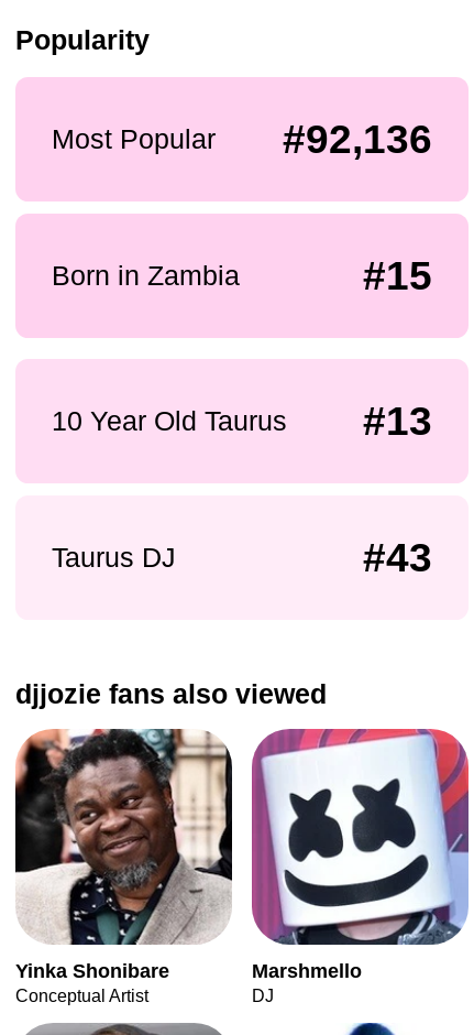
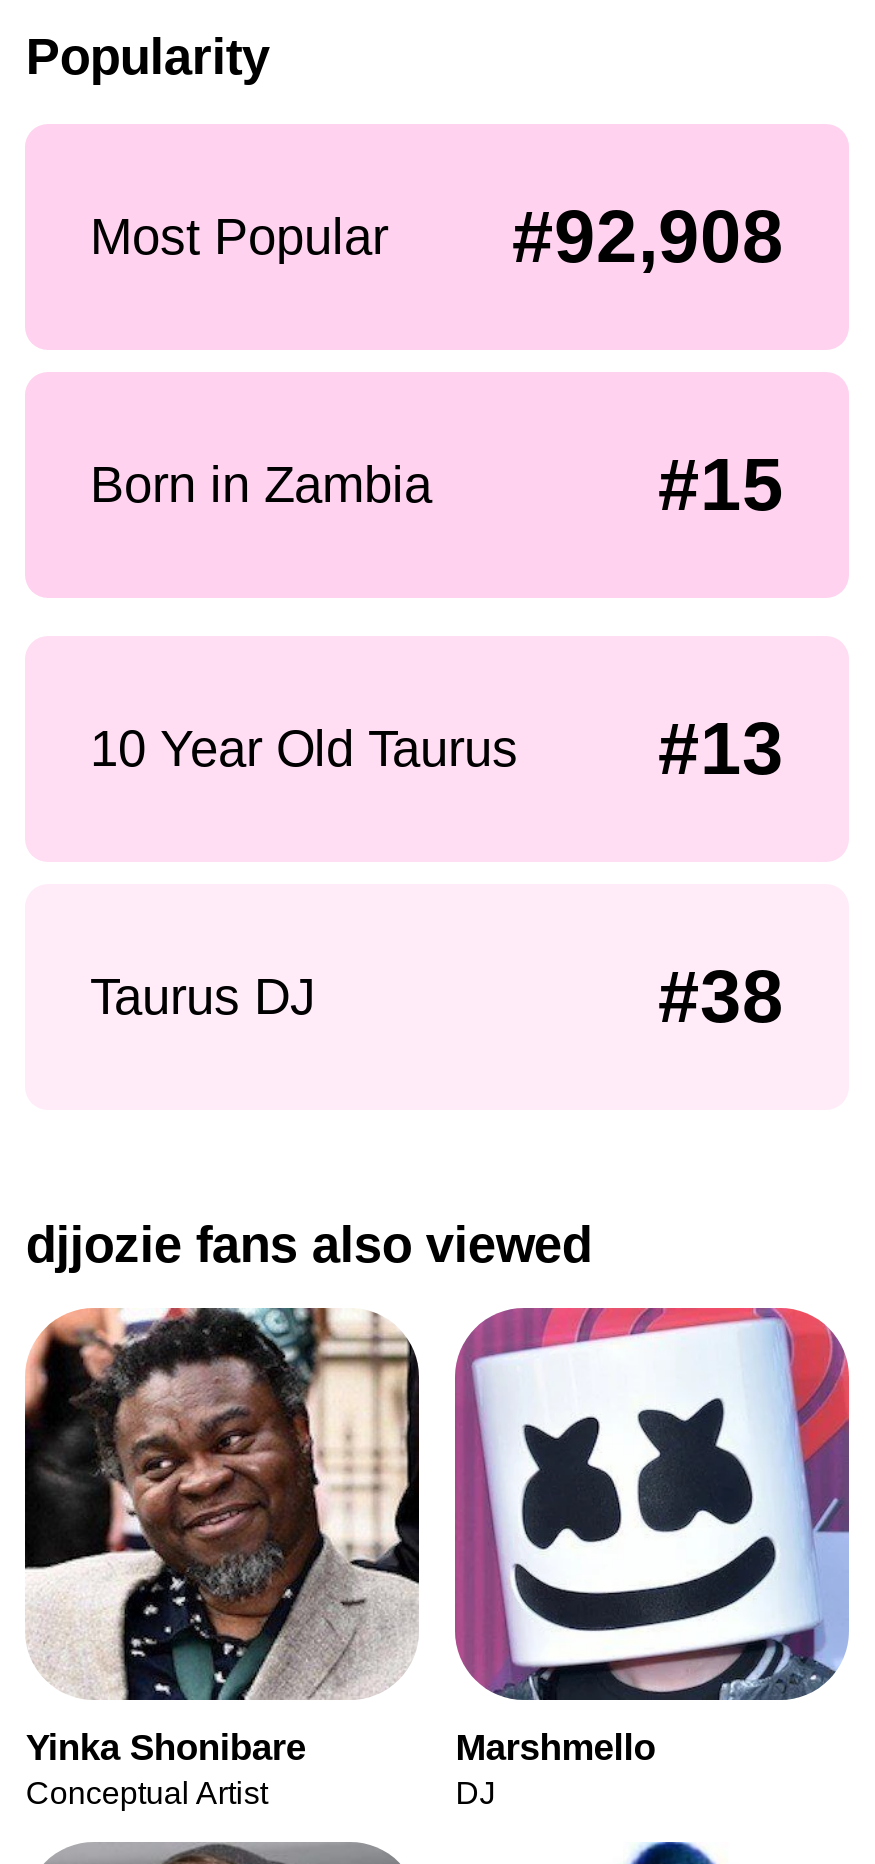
- #92,136
+ #92,908

- #43
+ #38
